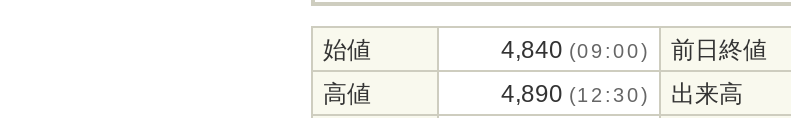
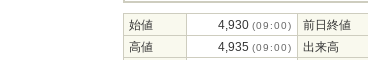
- 4,840 (09:00) 前日終値
+ 4,930 (09:00) 前日終値

- 4,890 (12:30) 出来高
+ 4,935 (09:00) 出来高
